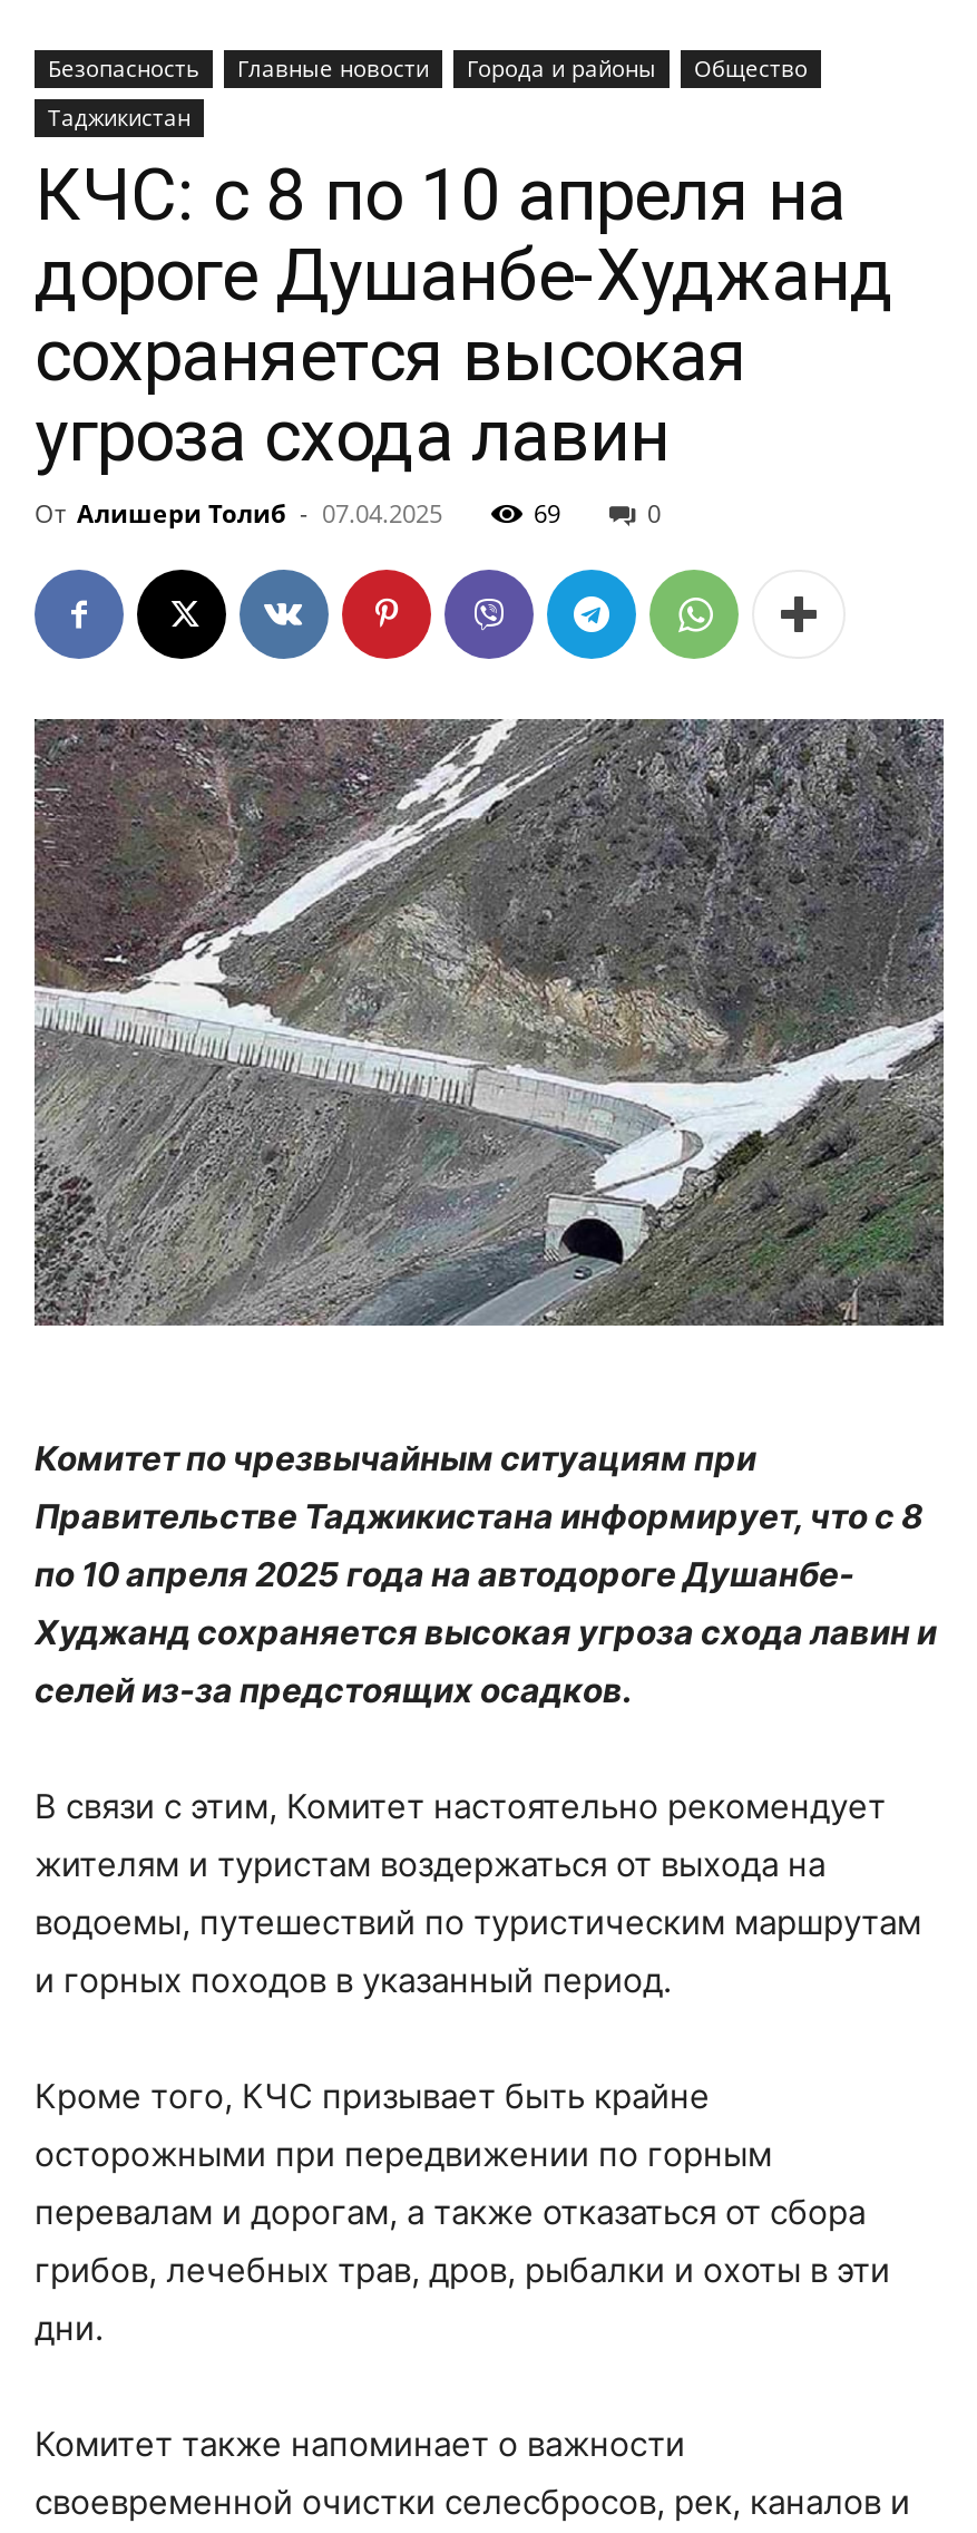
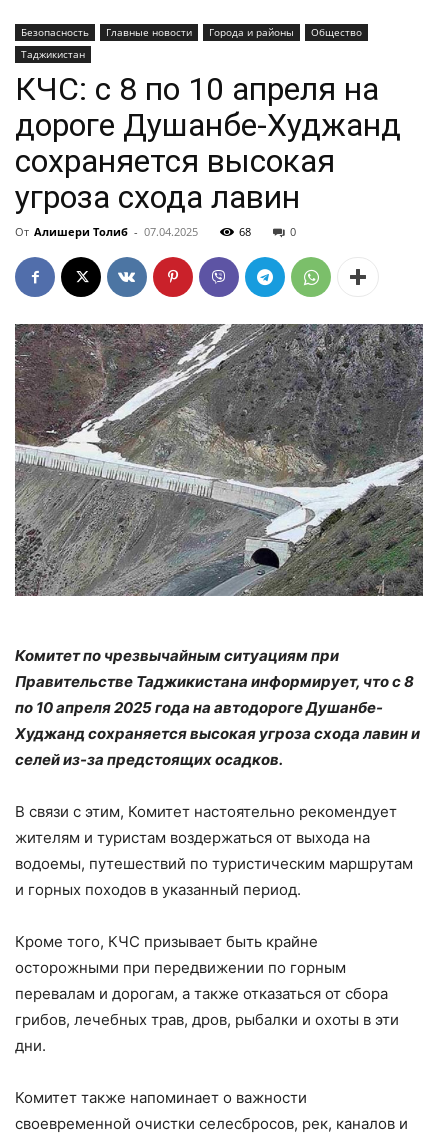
- 69
+ 68
